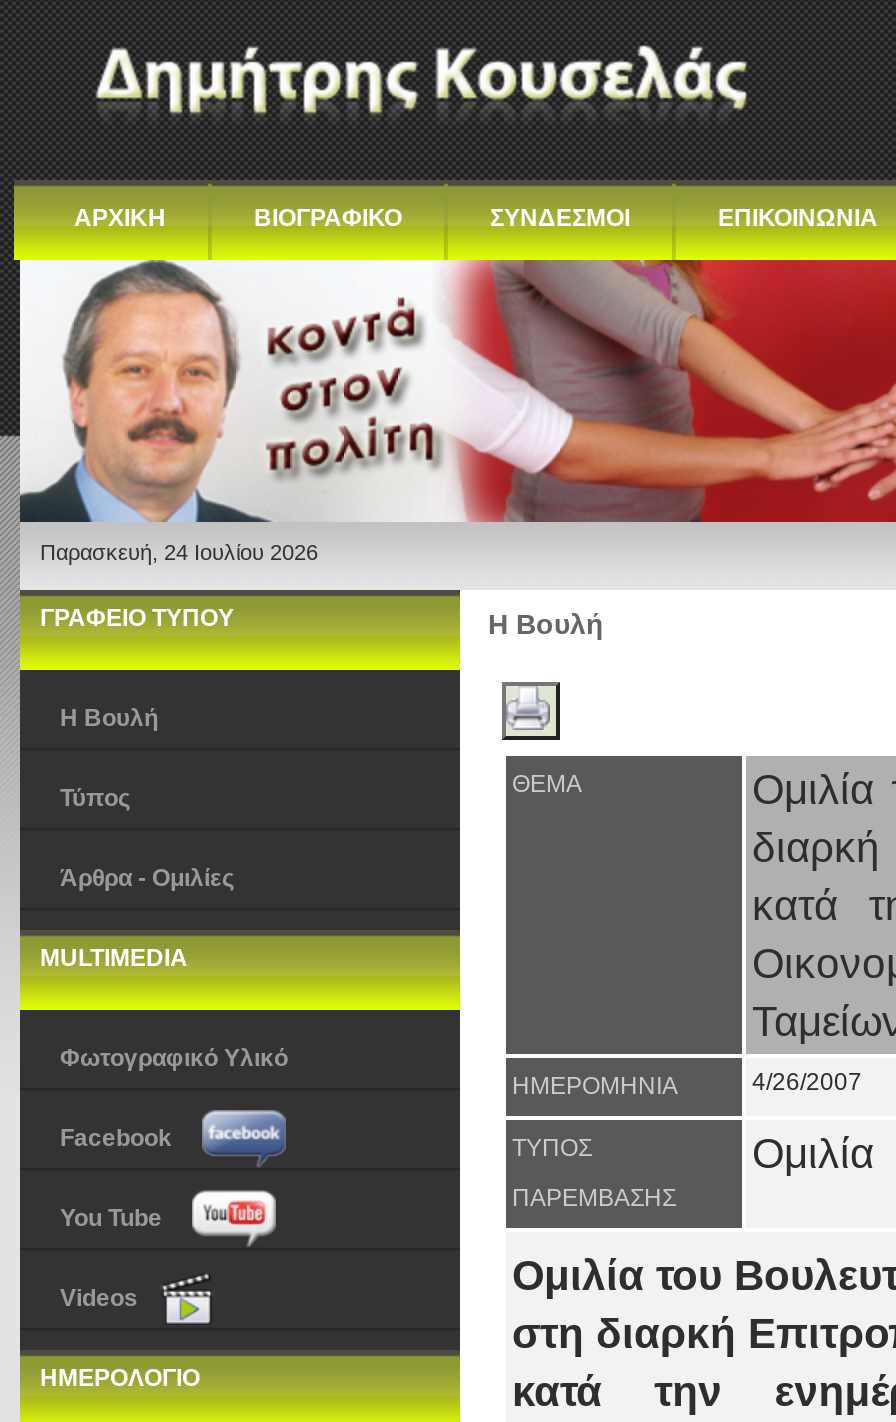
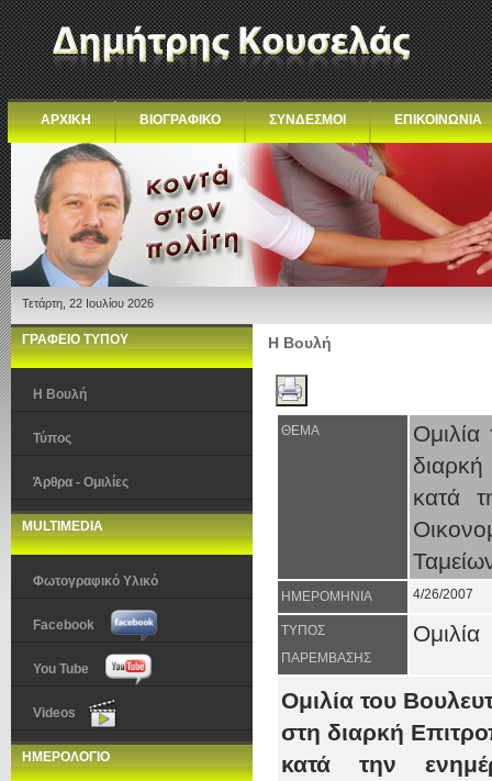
- Παρασκευή, 24 Ιουλίου 2026
+ Τετάρτη, 22 Ιουλίου 2026
